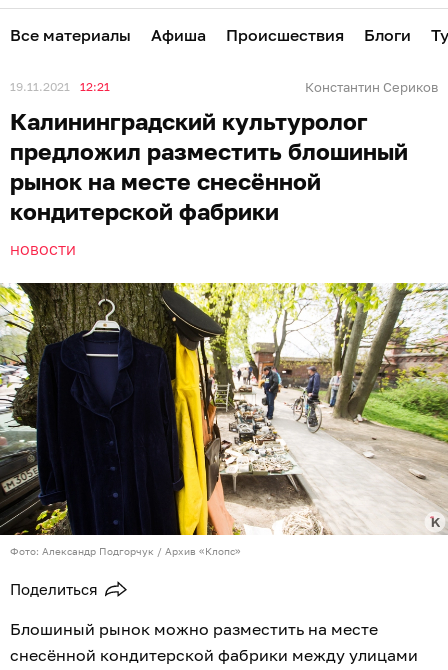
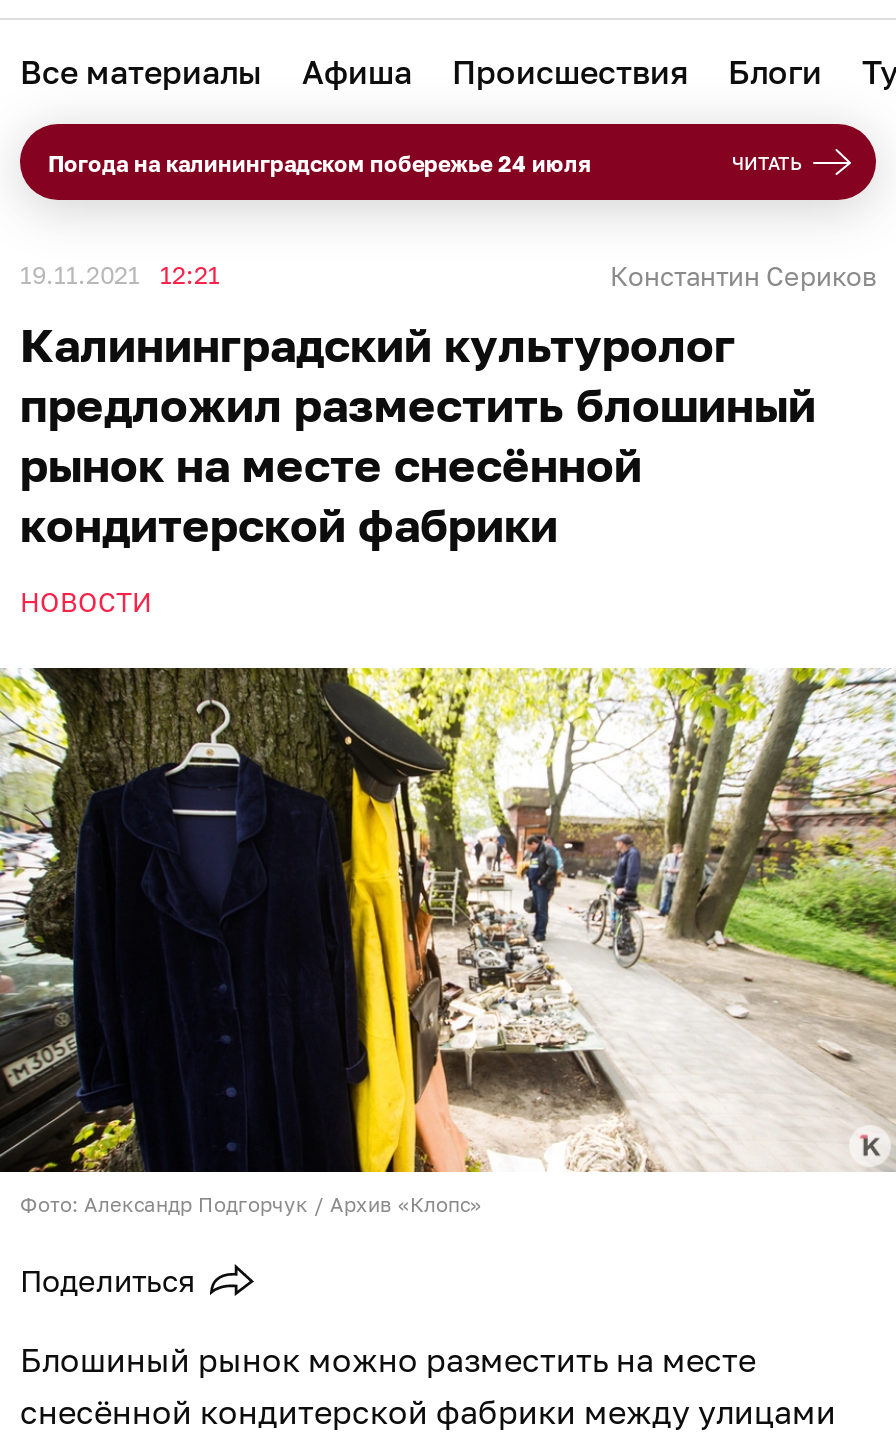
+ Погода на калининградском побережье 24 июля
+ ЧИТАТЬ
